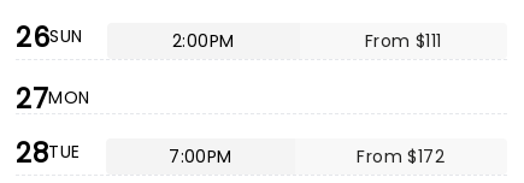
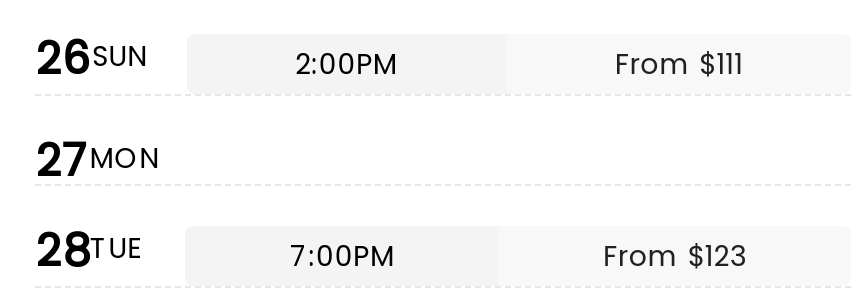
- From $172
+ From $123
